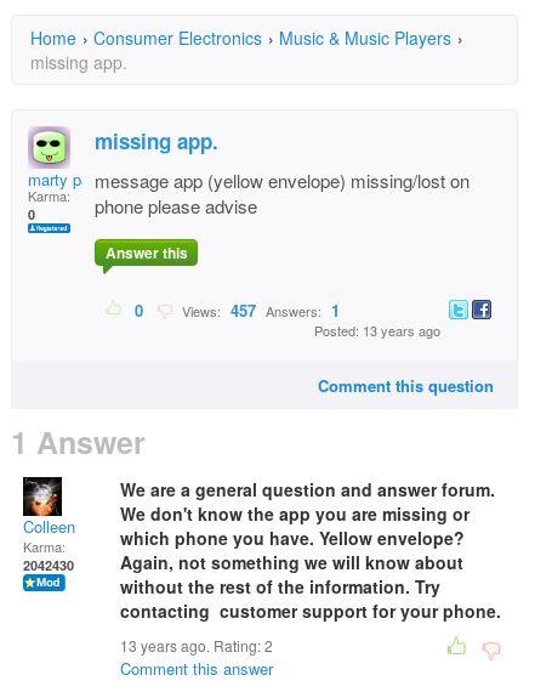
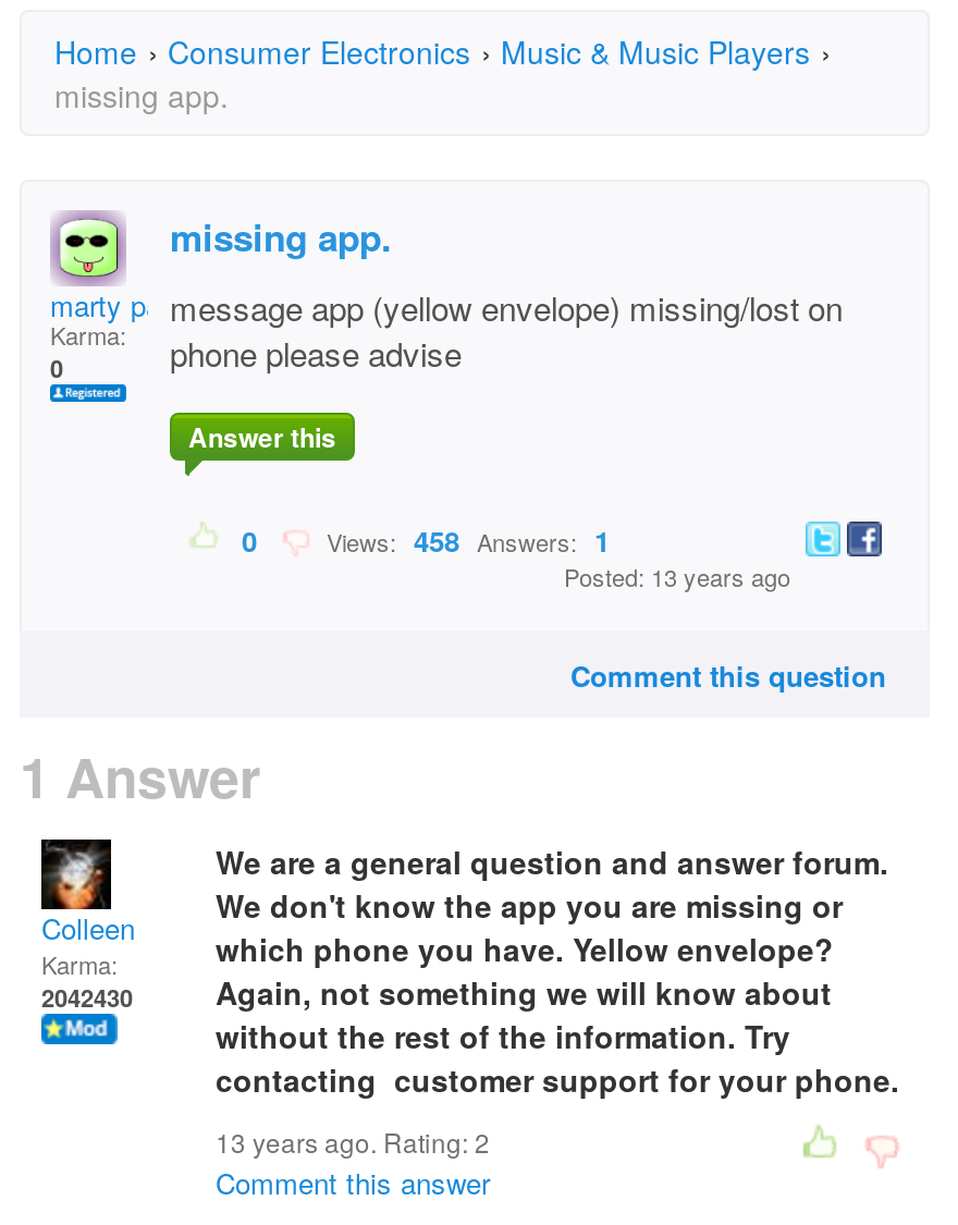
- Views: 457 Answers: 1
+ Views: 458 Answers: 1
